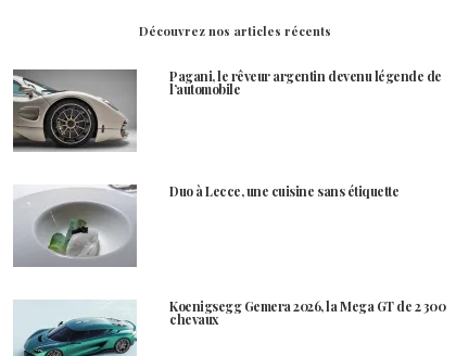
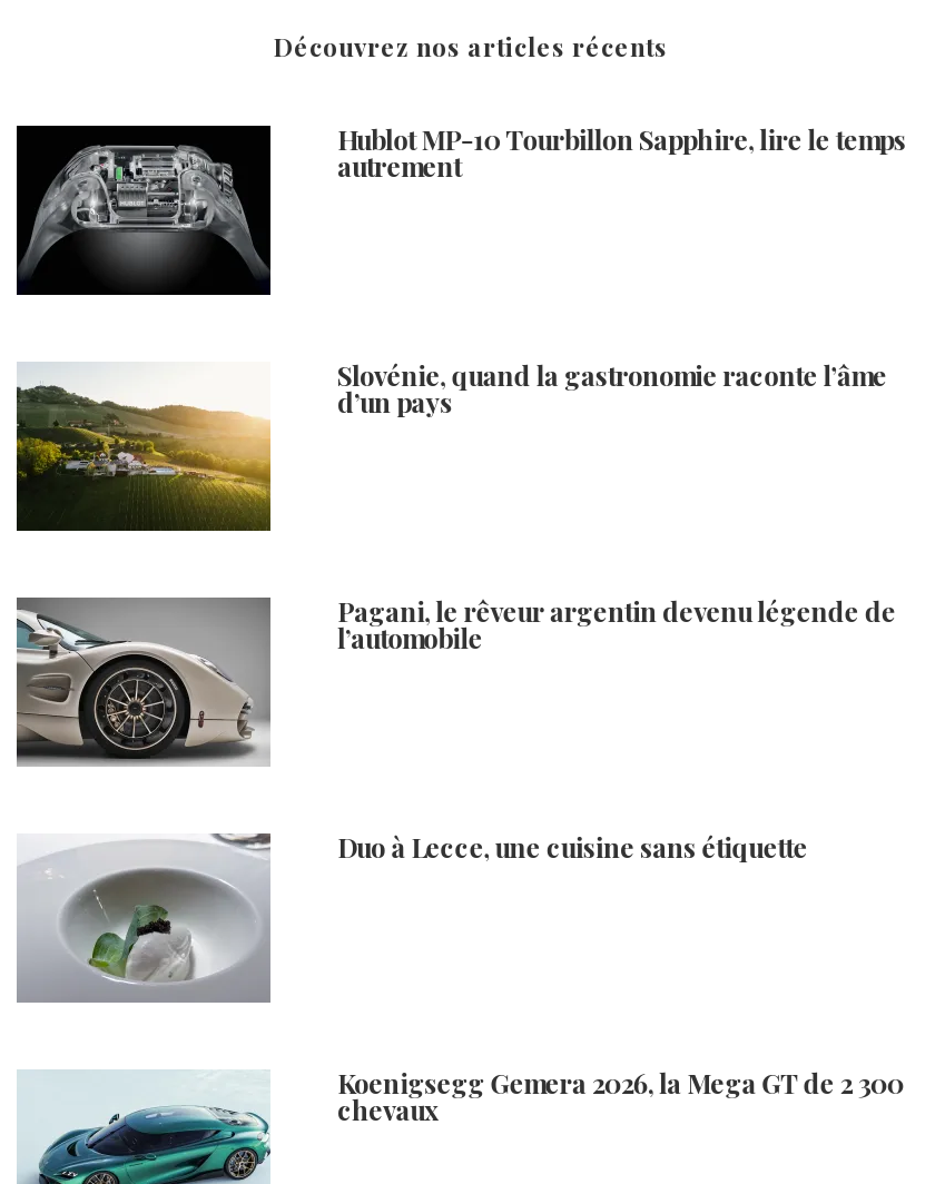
+ [image]
+ Hublot MP-10 Tourbillon Sapphire, lire le temps
+ autrement

+ [image]
+ Slovénie, quand la gastronomie raconte l’âme
+ d’un pays
